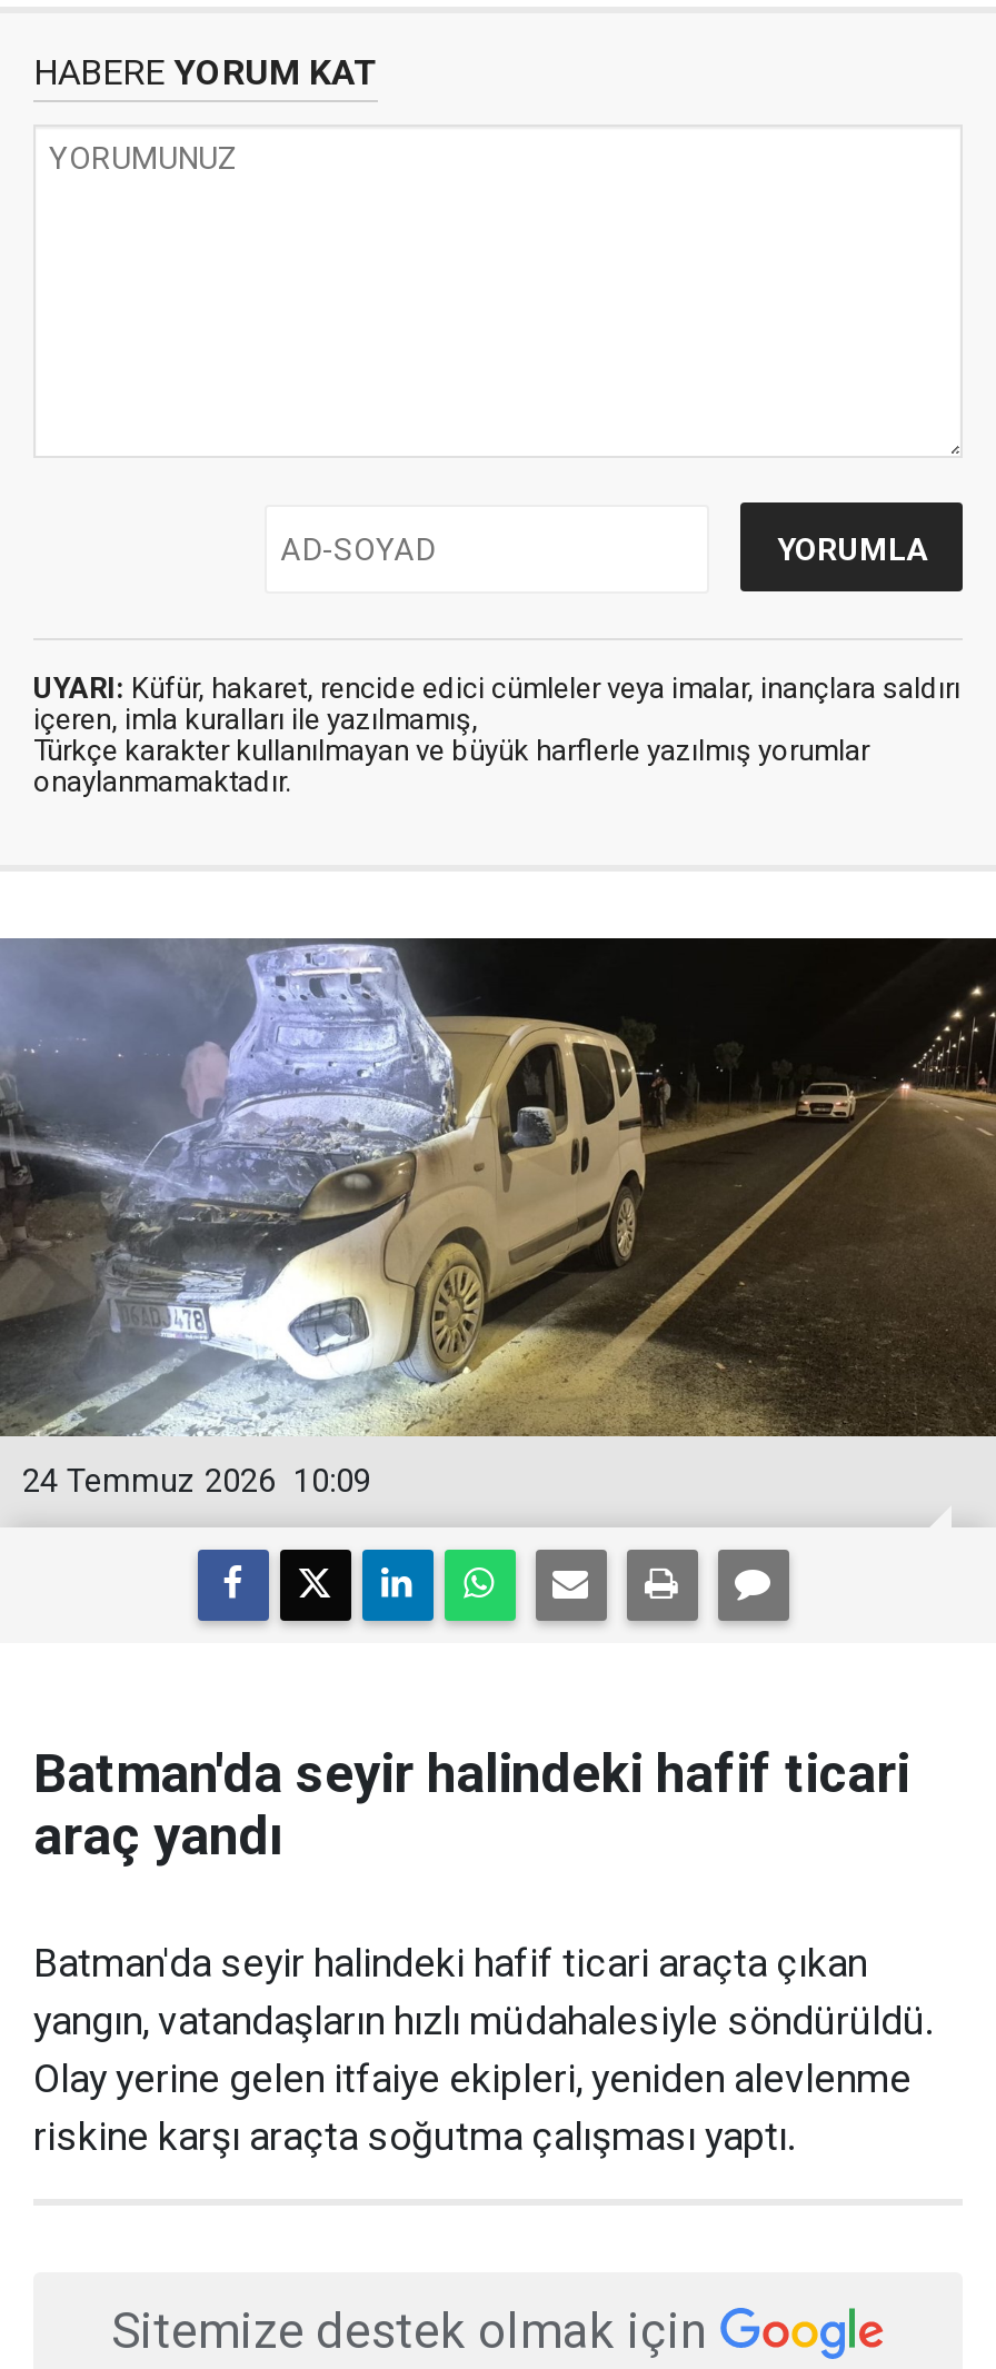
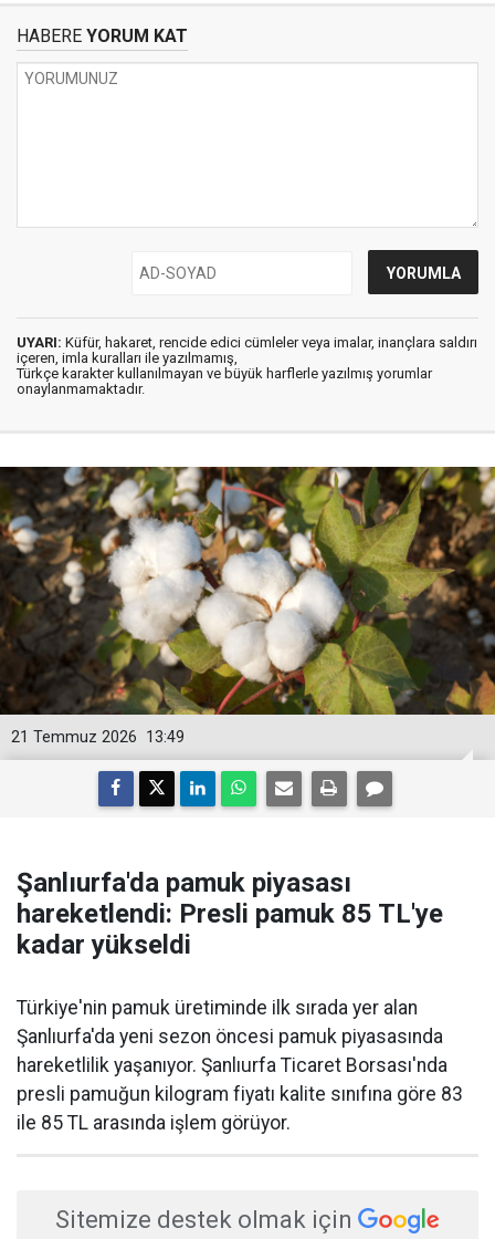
- [image]
- 10:09
- 24 Temmuz 2026
+ [image]
+ 13:49
+ 21 Temmuz 2026

- Batman'da seyir halindeki hafif ticari
- araç yandı
+ Şanlıurfa'da pamuk piyasası
+ hareketlendi: Presli pamuk 85 TL'ye
+ kadar yükseldi

- Batman'da seyir halindeki hafif ticari araçta çıkan
- yangın, vatandaşların hızlı müdahalesiyle söndürüldü.
- Olay yerine gelen itfaiye ekipleri, yeniden alevlenme
- riskine karşı araçta soğutma çalışması yaptı.
+ Türkiye'nin pamuk üretiminde ilk sırada yer alan
+ Şanlıurfa'da yeni sezon öncesi pamuk piyasasında
+ hareketlilik yaşanıyor. Şanlıurfa Ticaret Borsası'nda
+ presli pamuğun kilogram fiyatı kalite sınıfına göre 83
+ ile 85 TL arasında işlem görüyor.
